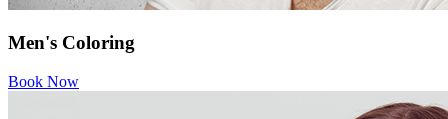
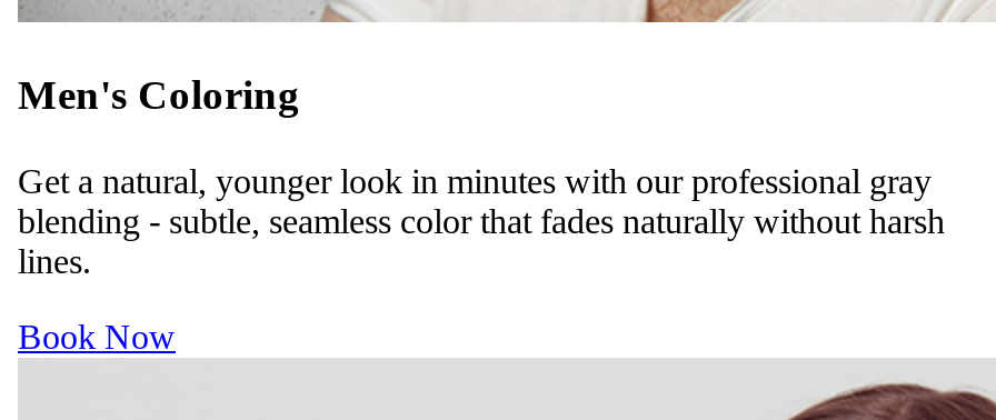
+ Get a natural, younger look in minutes with our professional gray
+ blending - subtle, seamless color that fades naturally without harsh
+ lines.
